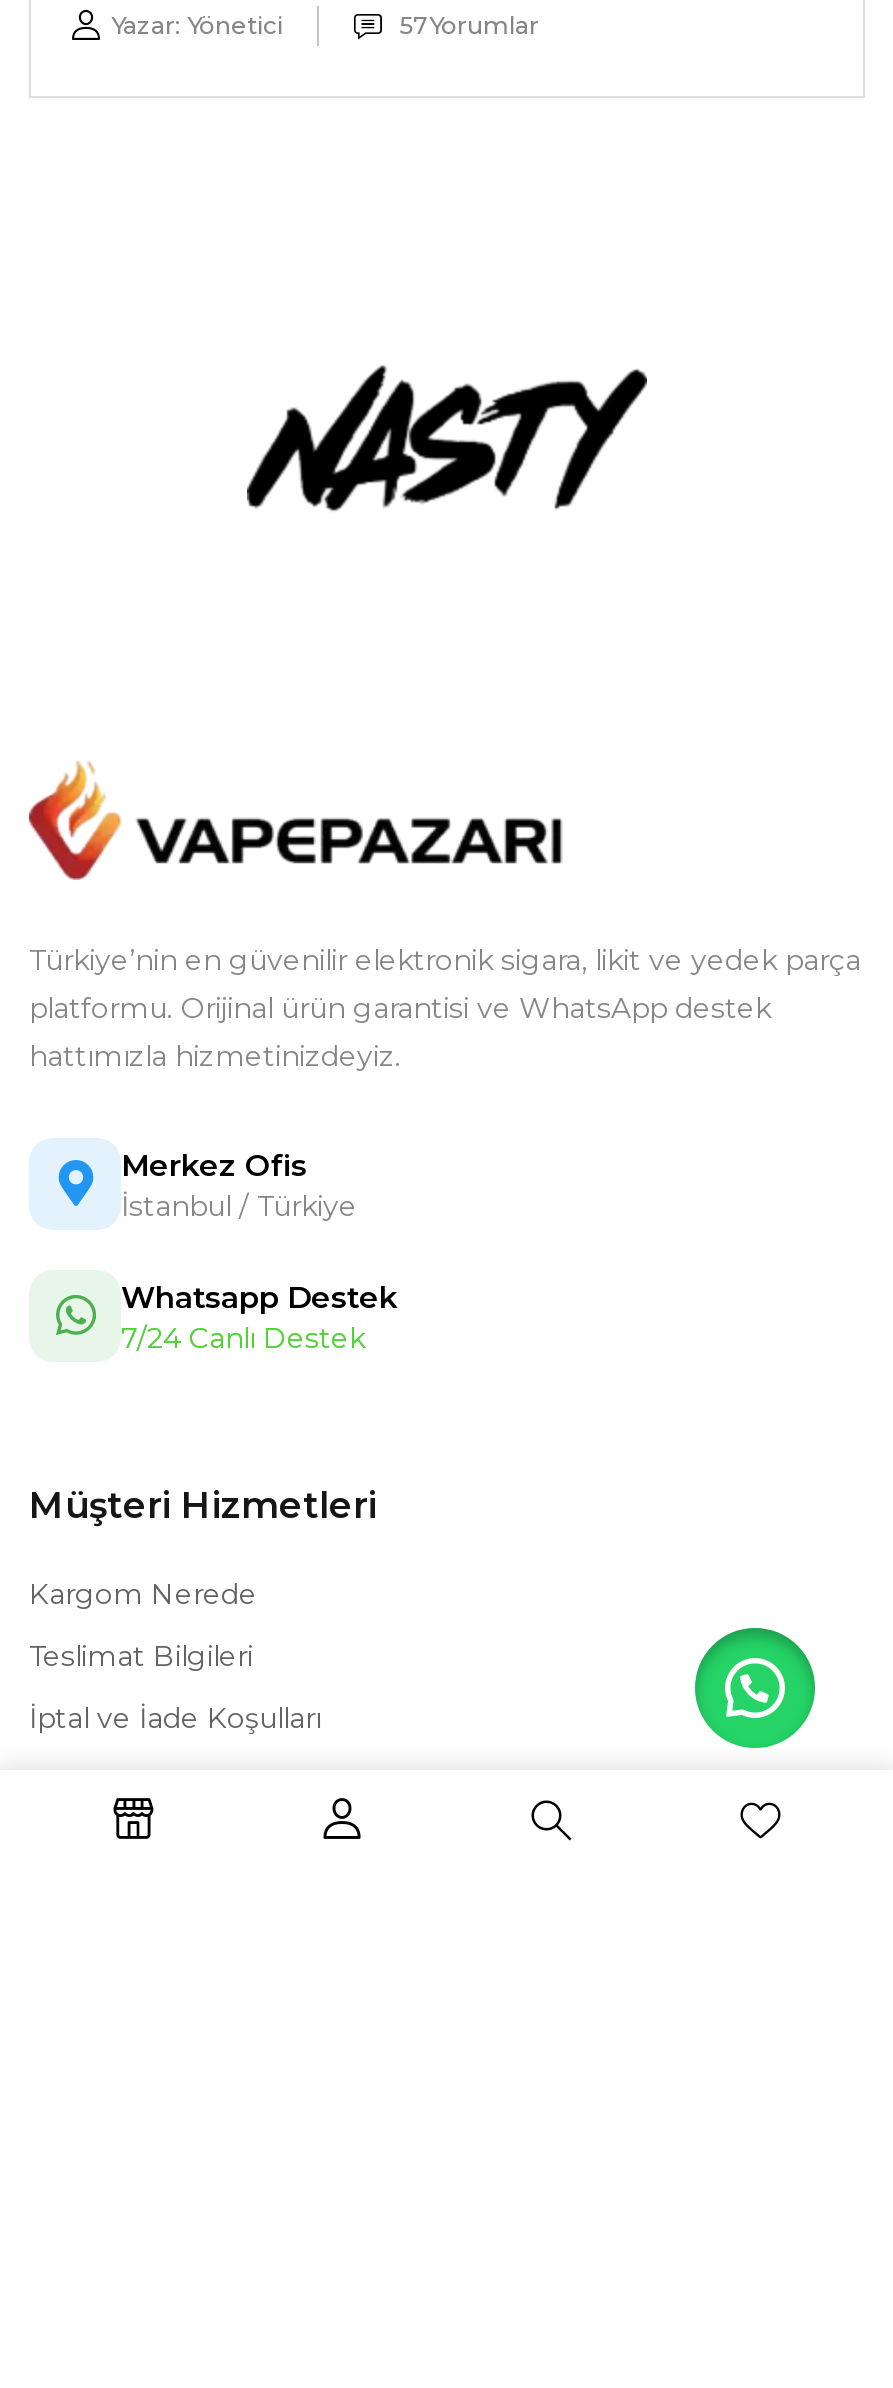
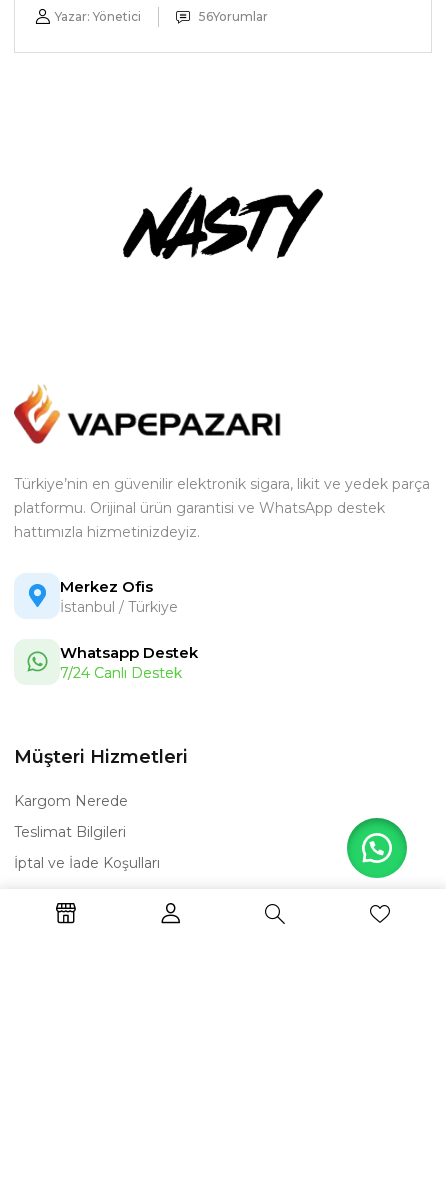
- 57Yorumlar
+ 56Yorumlar
